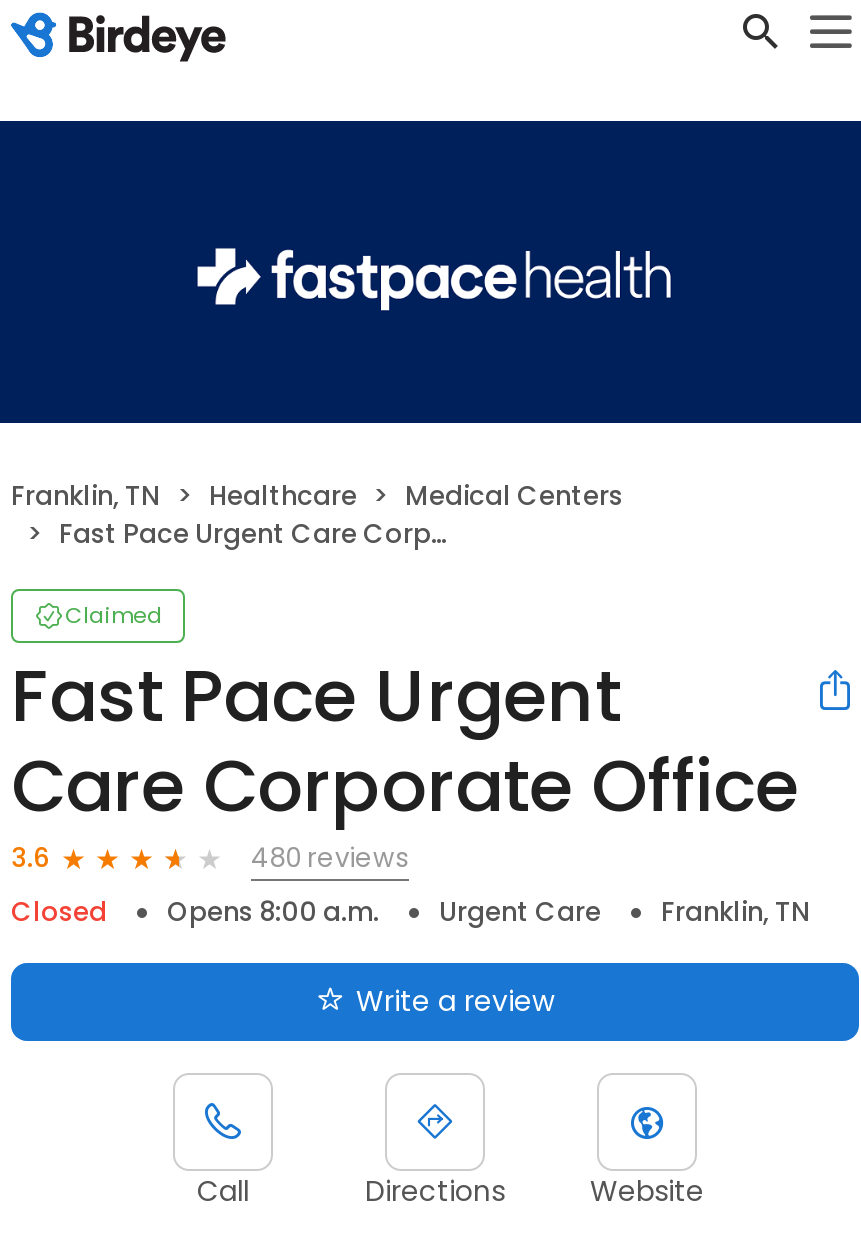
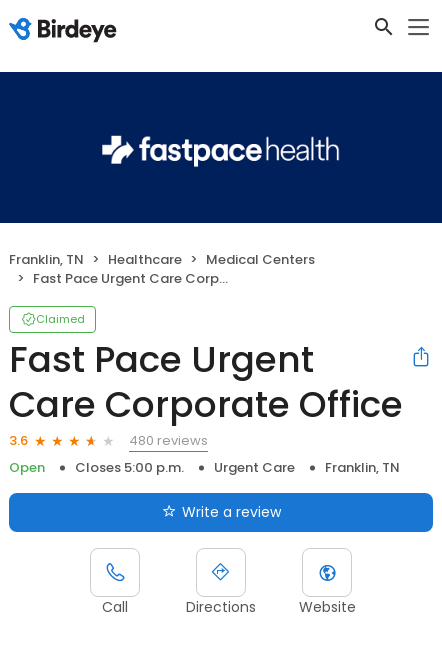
- Closed
- Opens 8:00 a.m.
+ Open
+ Closes 5:00 p.m.
